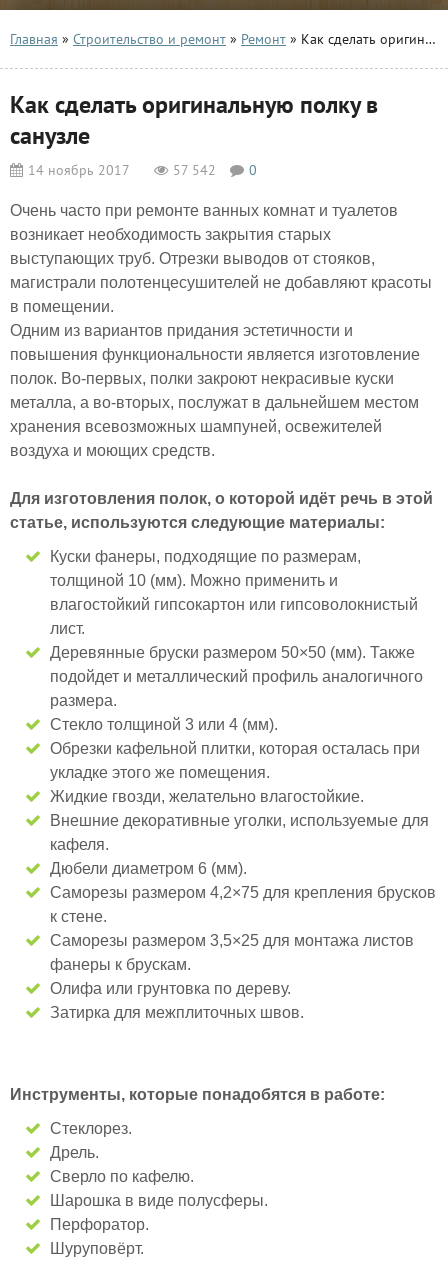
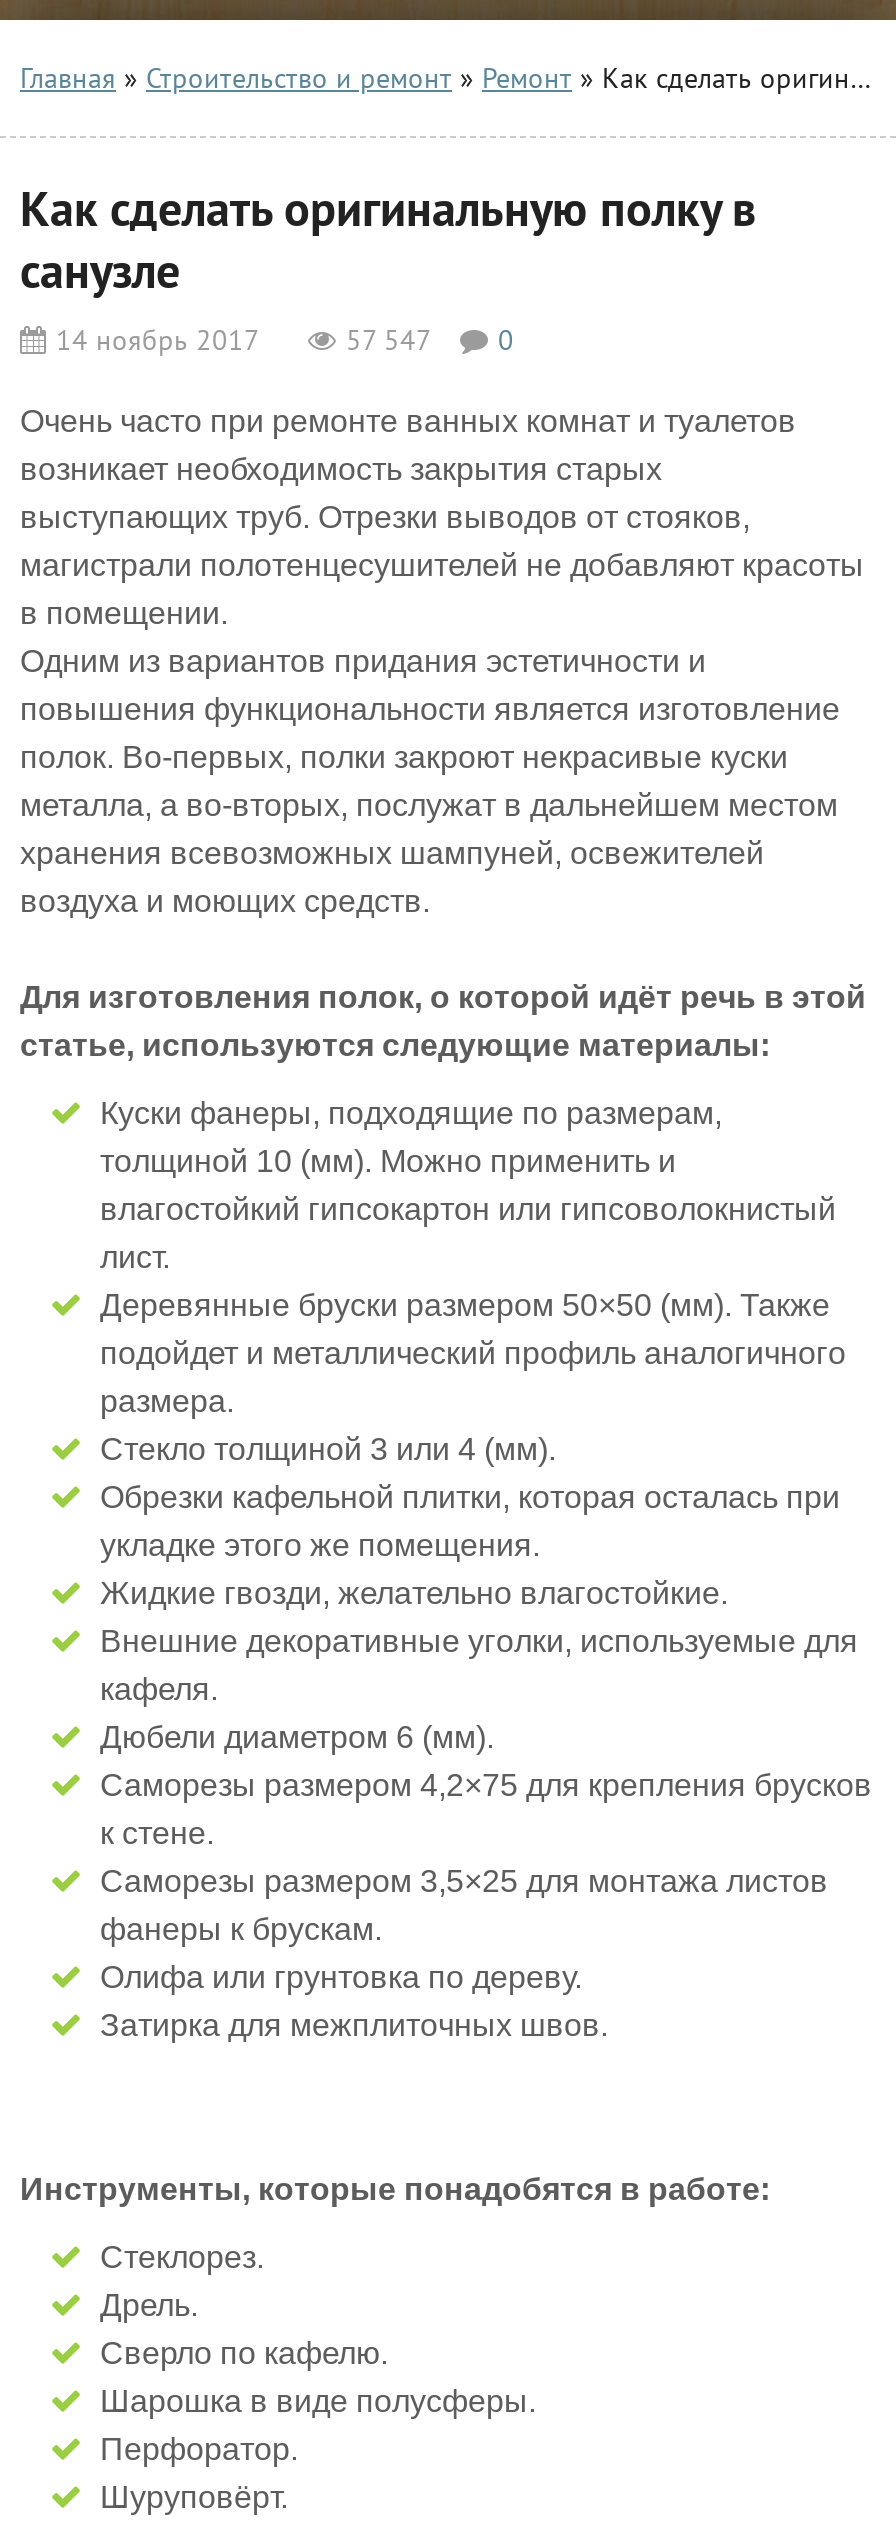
- 57 542 0
+ 57 547 0
